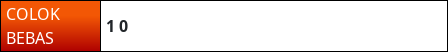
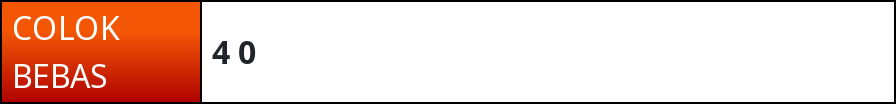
- 1 0
+ 4 0
